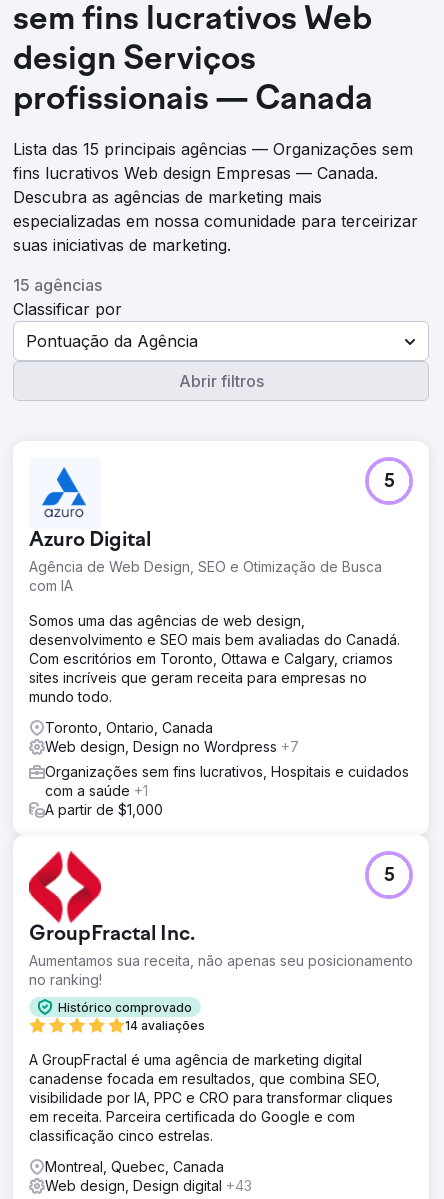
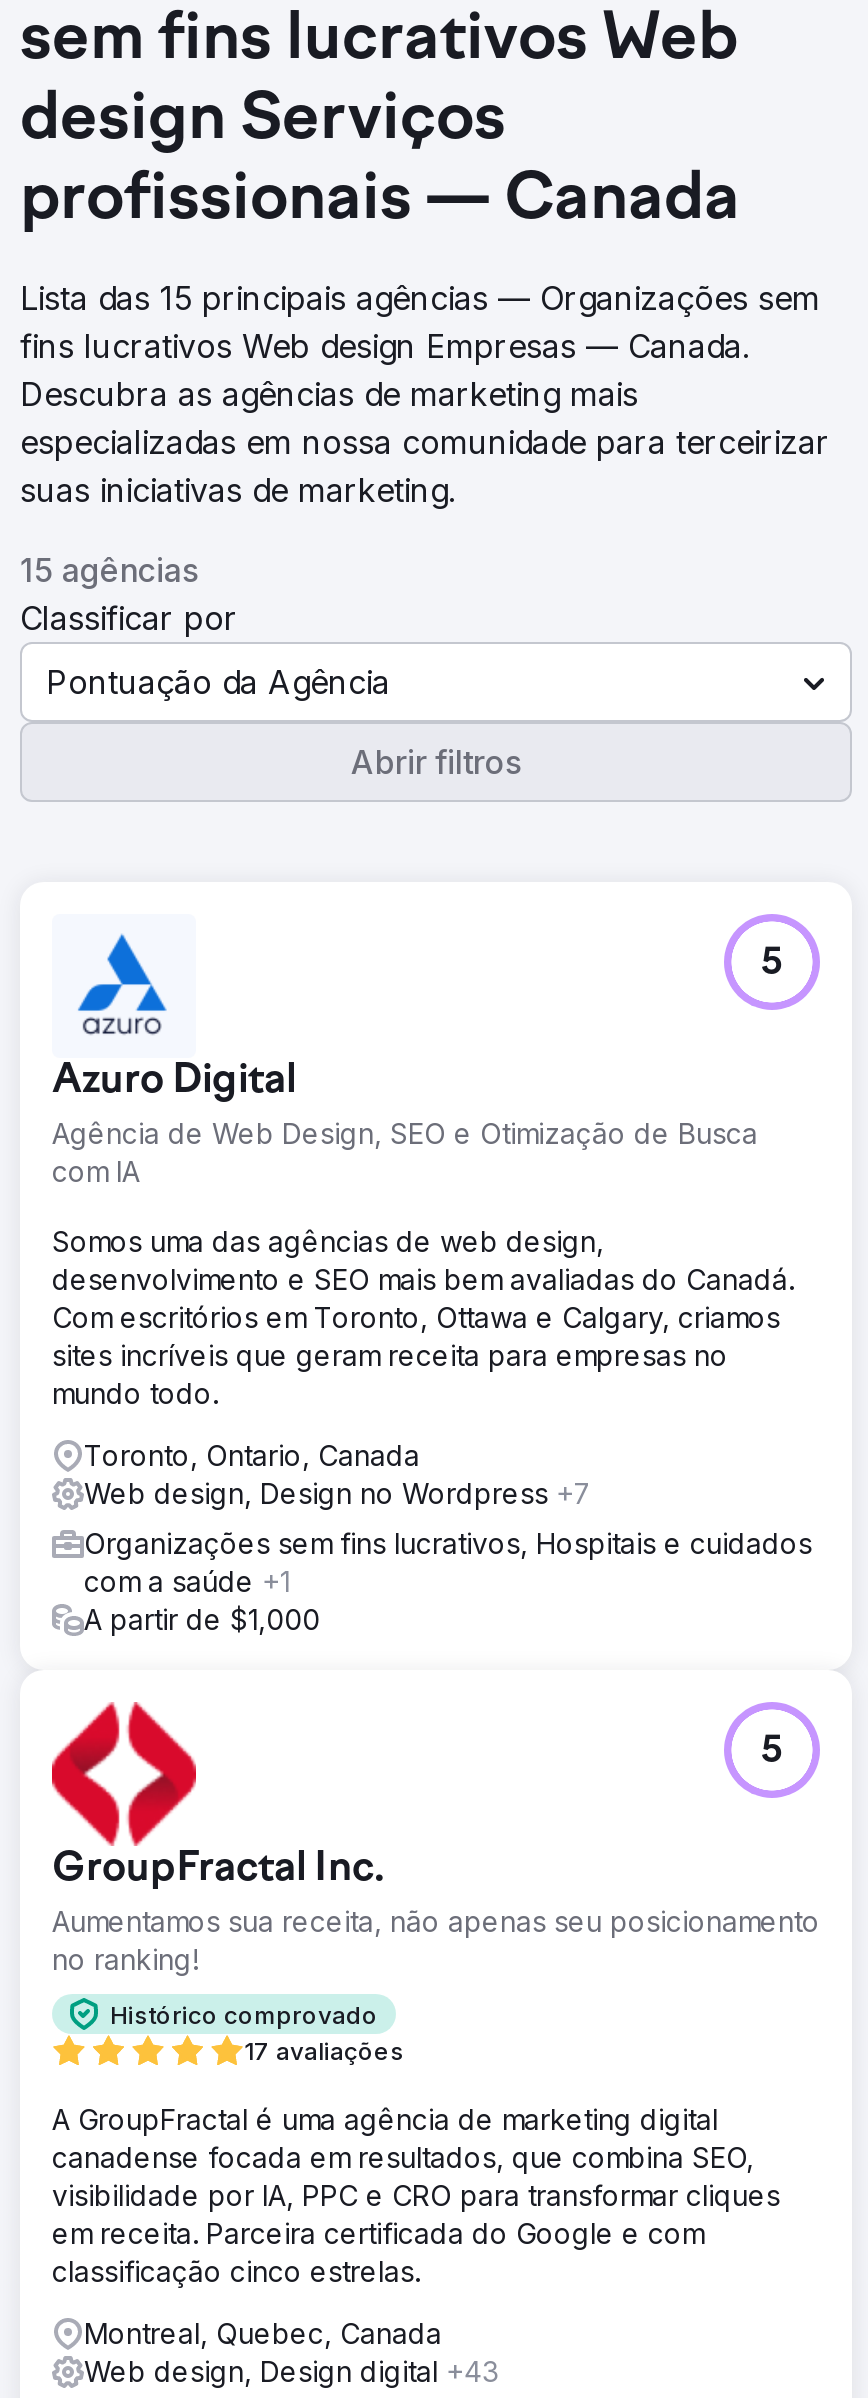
- 14 avaliações
+ 17 avaliações
